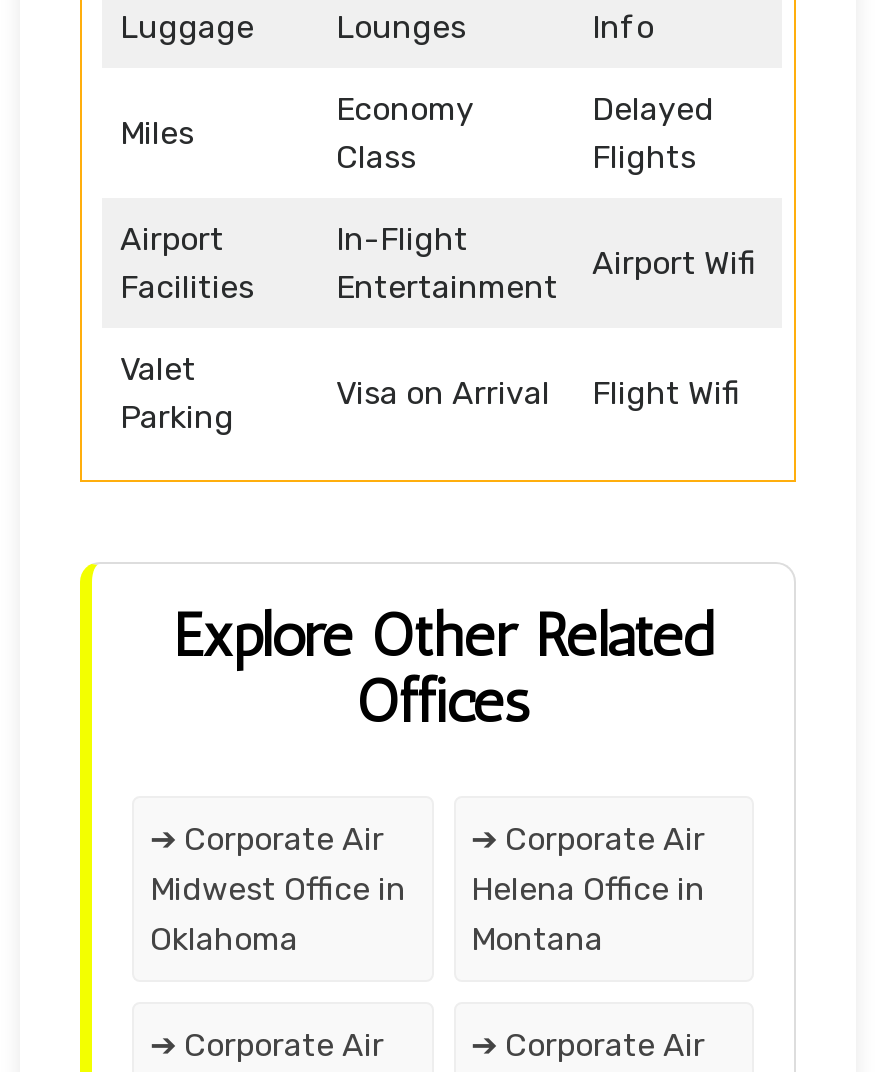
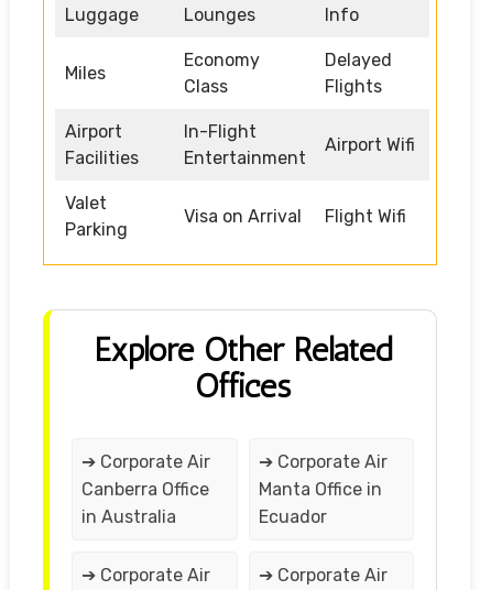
- Midwest Office in
- Oklahoma
+ Canberra Office
+ in Australia

- Helena Office in
- Montana
+ Manta Office in
+ Ecuador
